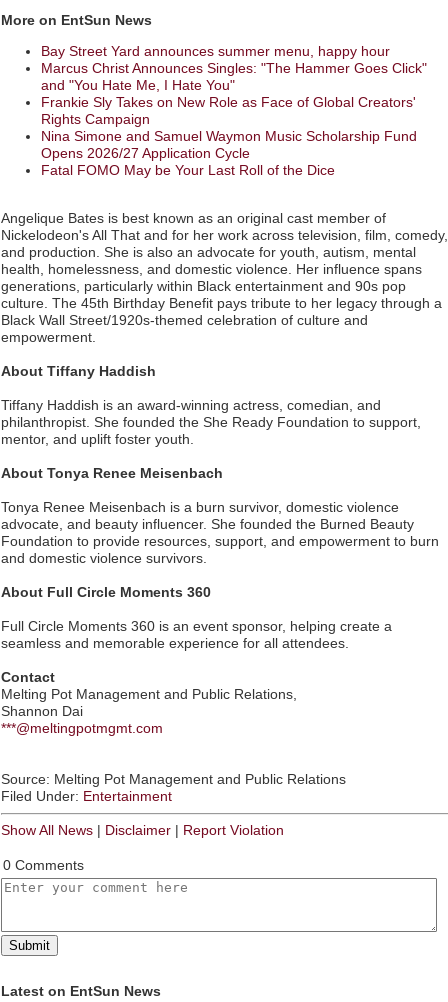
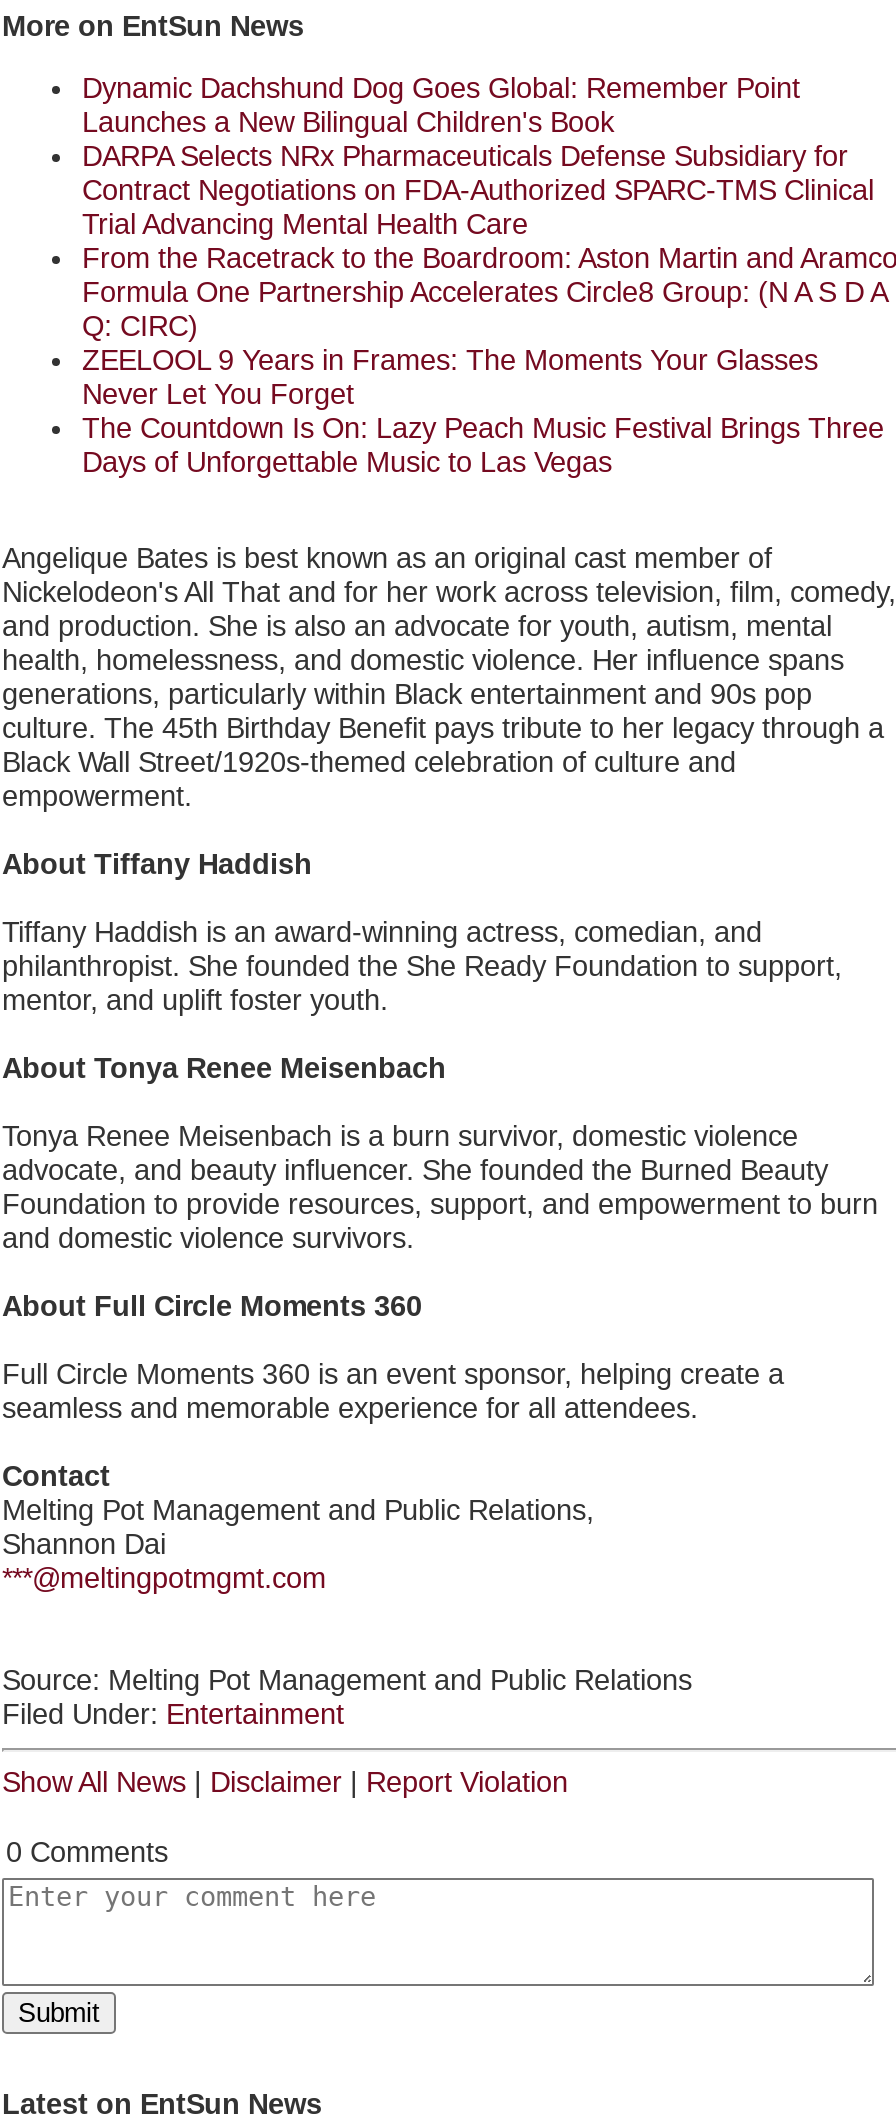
- Bay Street Yard announces summer menu, happy hour
- Marcus Christ Announces Singles: "The Hammer Goes Click"
- and "You Hate Me, I Hate You"
- Frankie Sly Takes on New Role as Face of Global Creators'
- Rights Campaign
- Nina Simone and Samuel Waymon Music Scholarship Fund
- Opens 2026/27 Application Cycle
- Fatal FOMO May be Your Last Roll of the Dice
+ Dynamic Dachshund Dog Goes Global: Remember Point
+ Launches a New Bilingual Children's Book
+ DARPA Selects NRx Pharmaceuticals Defense Subsidiary for
+ Contract Negotiations on FDA-Authorized SPARC-TMS Clinical
+ Trial Advancing Mental Health Care
+ From the Racetrack to the Boardroom: Aston Martin and Aramco
+ Formula One Partnership Accelerates Circle8 Group: (N A S D A
+ Q: CIRC)
+ ZEELOOL 9 Years in Frames: The Moments Your Glasses
+ Never Let You Forget
+ The Countdown Is On: Lazy Peach Music Festival Brings Three
+ Days of Unforgettable Music to Las Vegas
